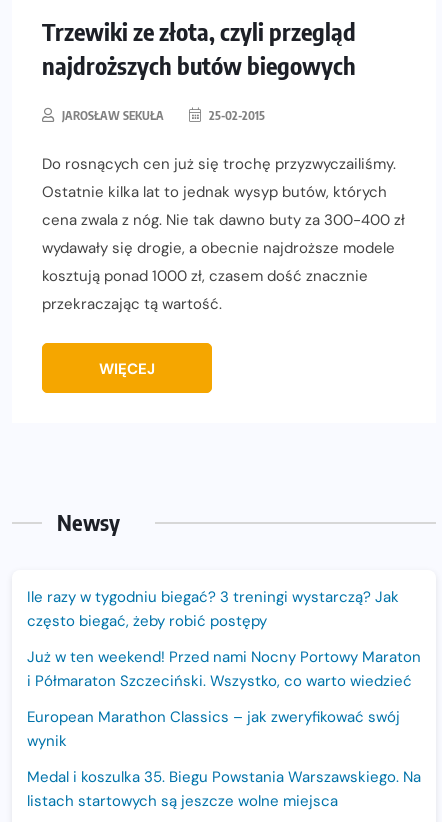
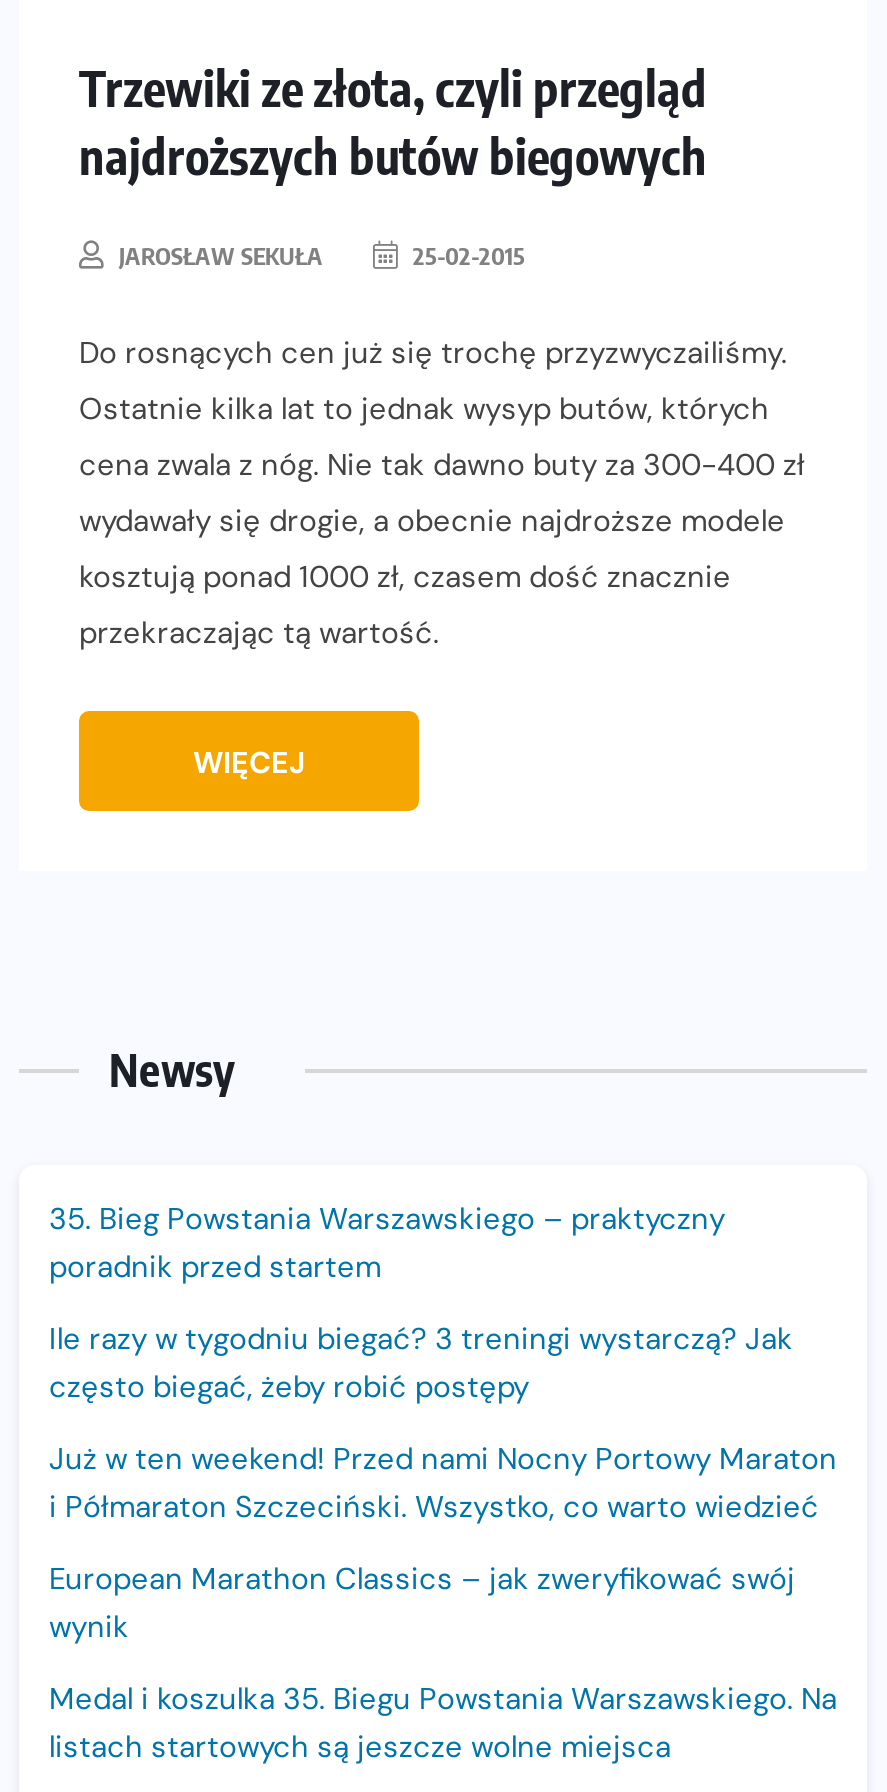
+ 35. Bieg Powstania Warszawskiego – praktyczny
+ poradnik przed startem
